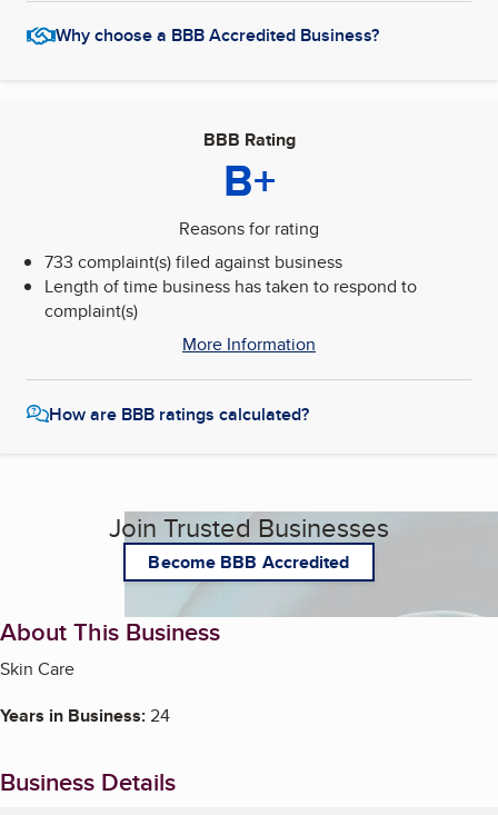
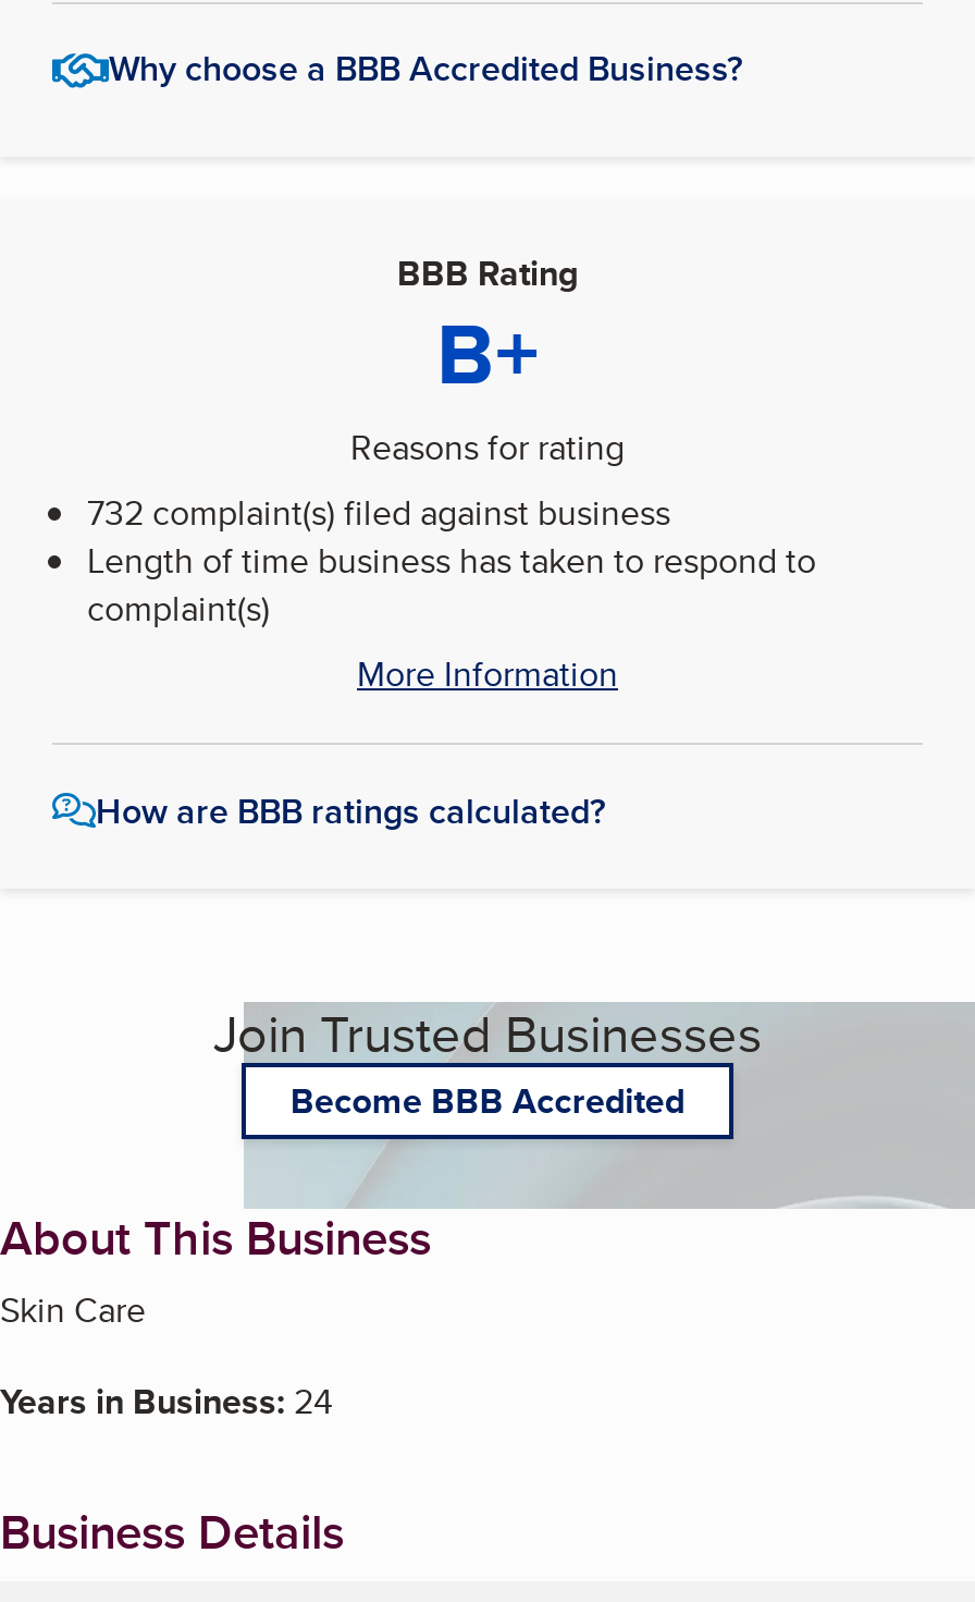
- 733 complaint(s) filed against business
+ 732 complaint(s) filed against business
